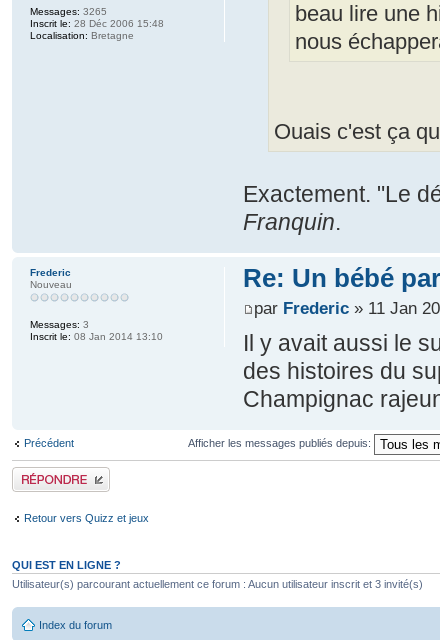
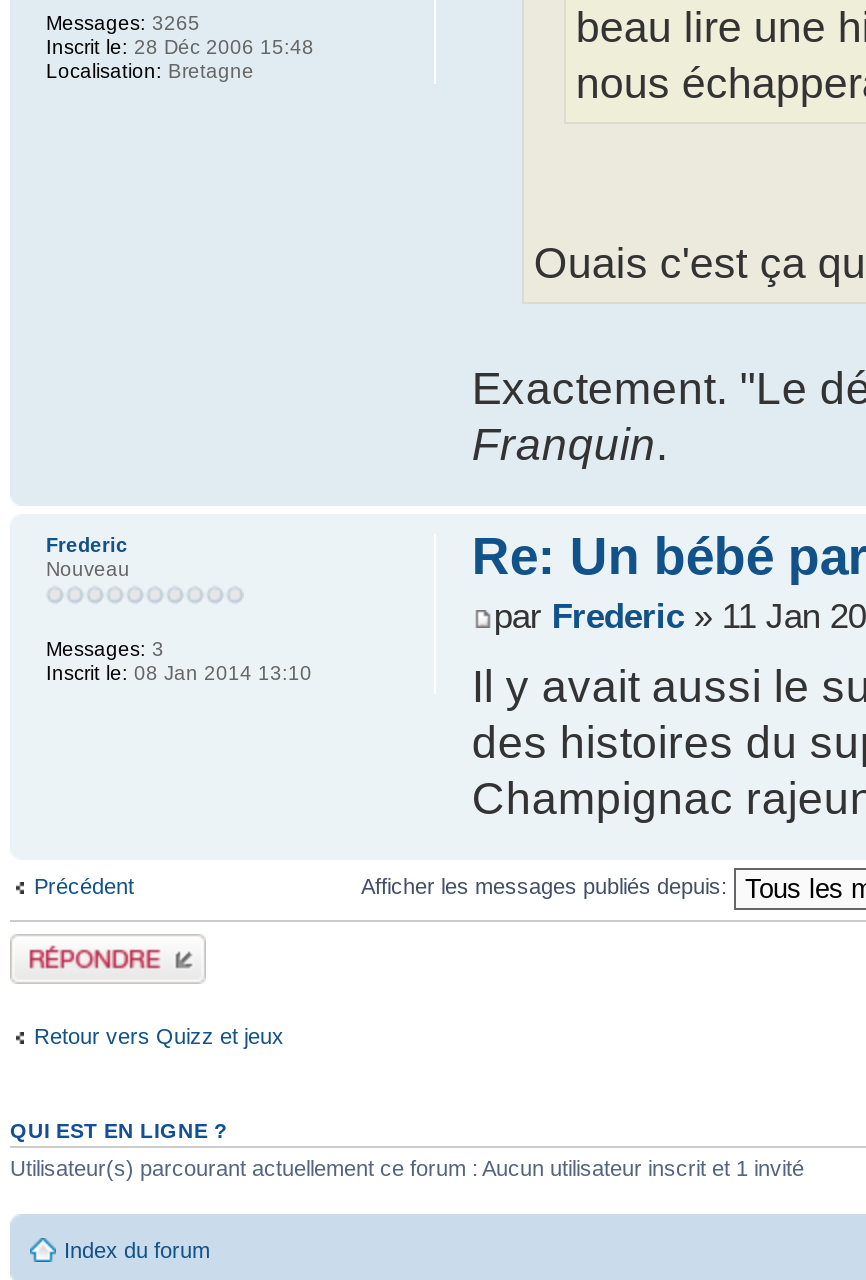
- Utilisateur(s) parcourant actuellement ce forum : Aucun utilisateur inscrit et 3 invité(s)
+ Utilisateur(s) parcourant actuellement ce forum : Aucun utilisateur inscrit et 1 invité
